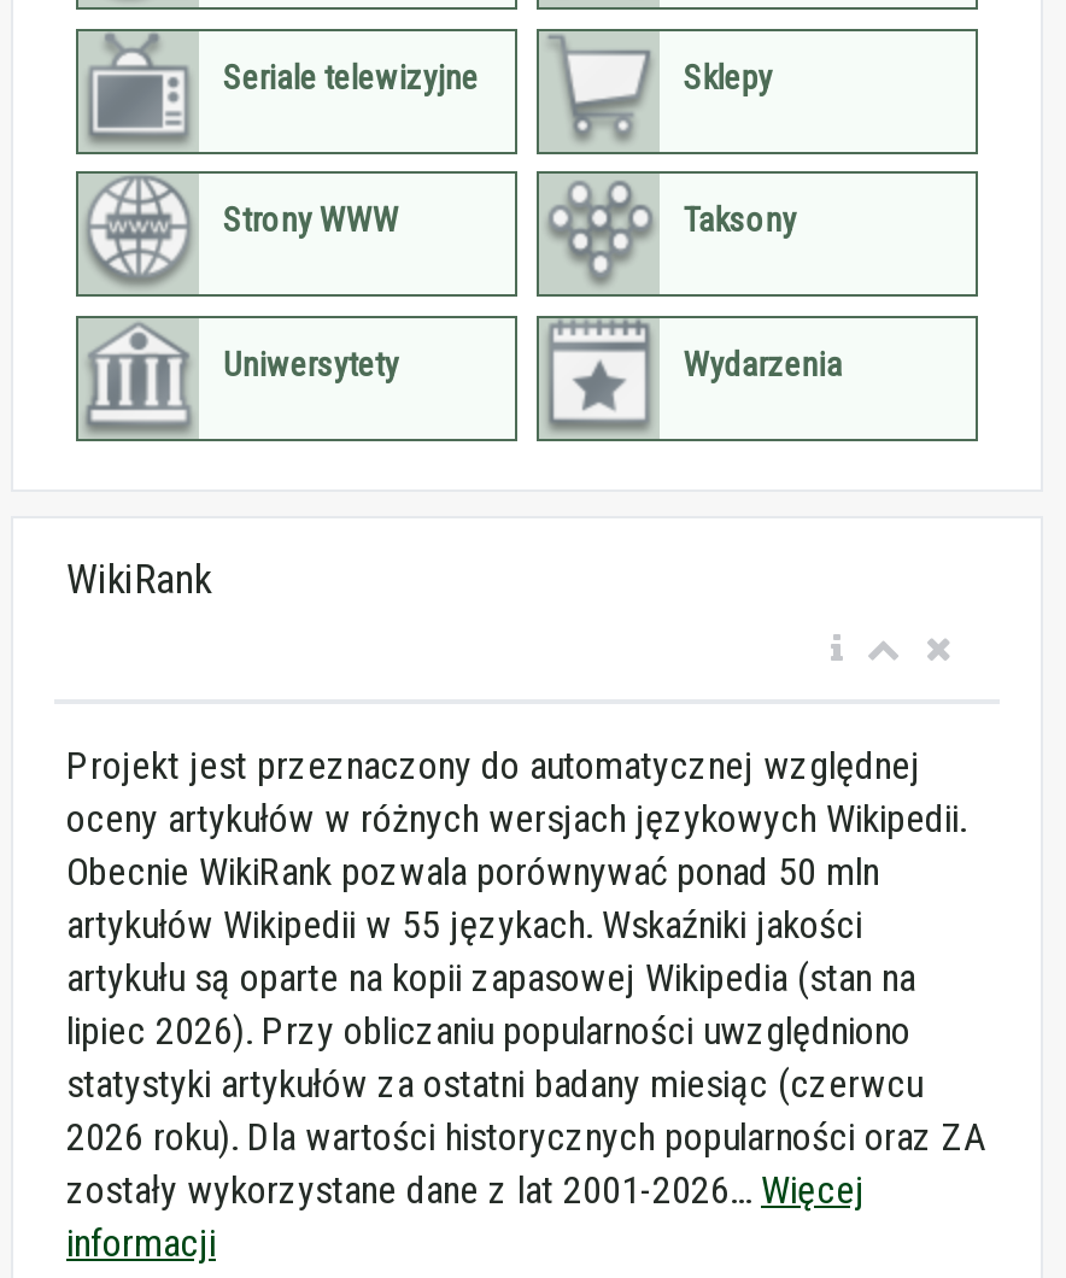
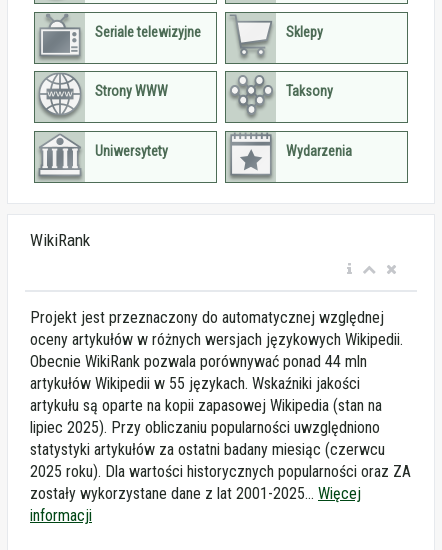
- Obecnie WikiRank pozwala porównywać ponad 50 mln
+ Obecnie WikiRank pozwala porównywać ponad 44 mln

- lipiec 2026). Przy obliczaniu popularności uwzględniono
+ lipiec 2025). Przy obliczaniu popularności uwzględniono

- 2026 roku). Dla wartości historycznych popularności oraz ZA
+ 2025 roku). Dla wartości historycznych popularności oraz ZA

- zostały wykorzystane dane z lat 2001-2026... Więcej
+ zostały wykorzystane dane z lat 2001-2025... Więcej
